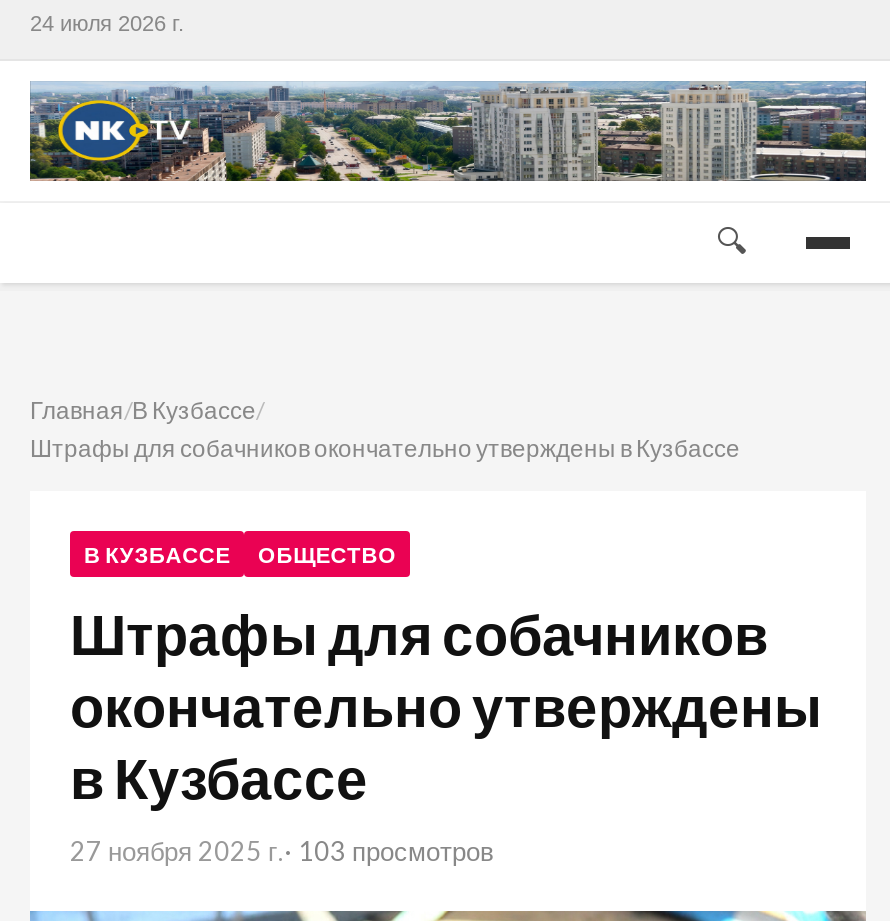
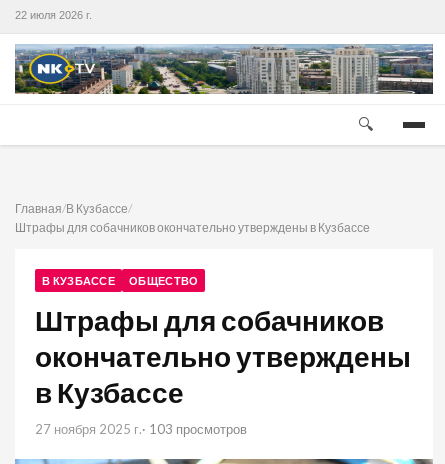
- 24 июля 2026 г.
+ 22 июля 2026 г.
